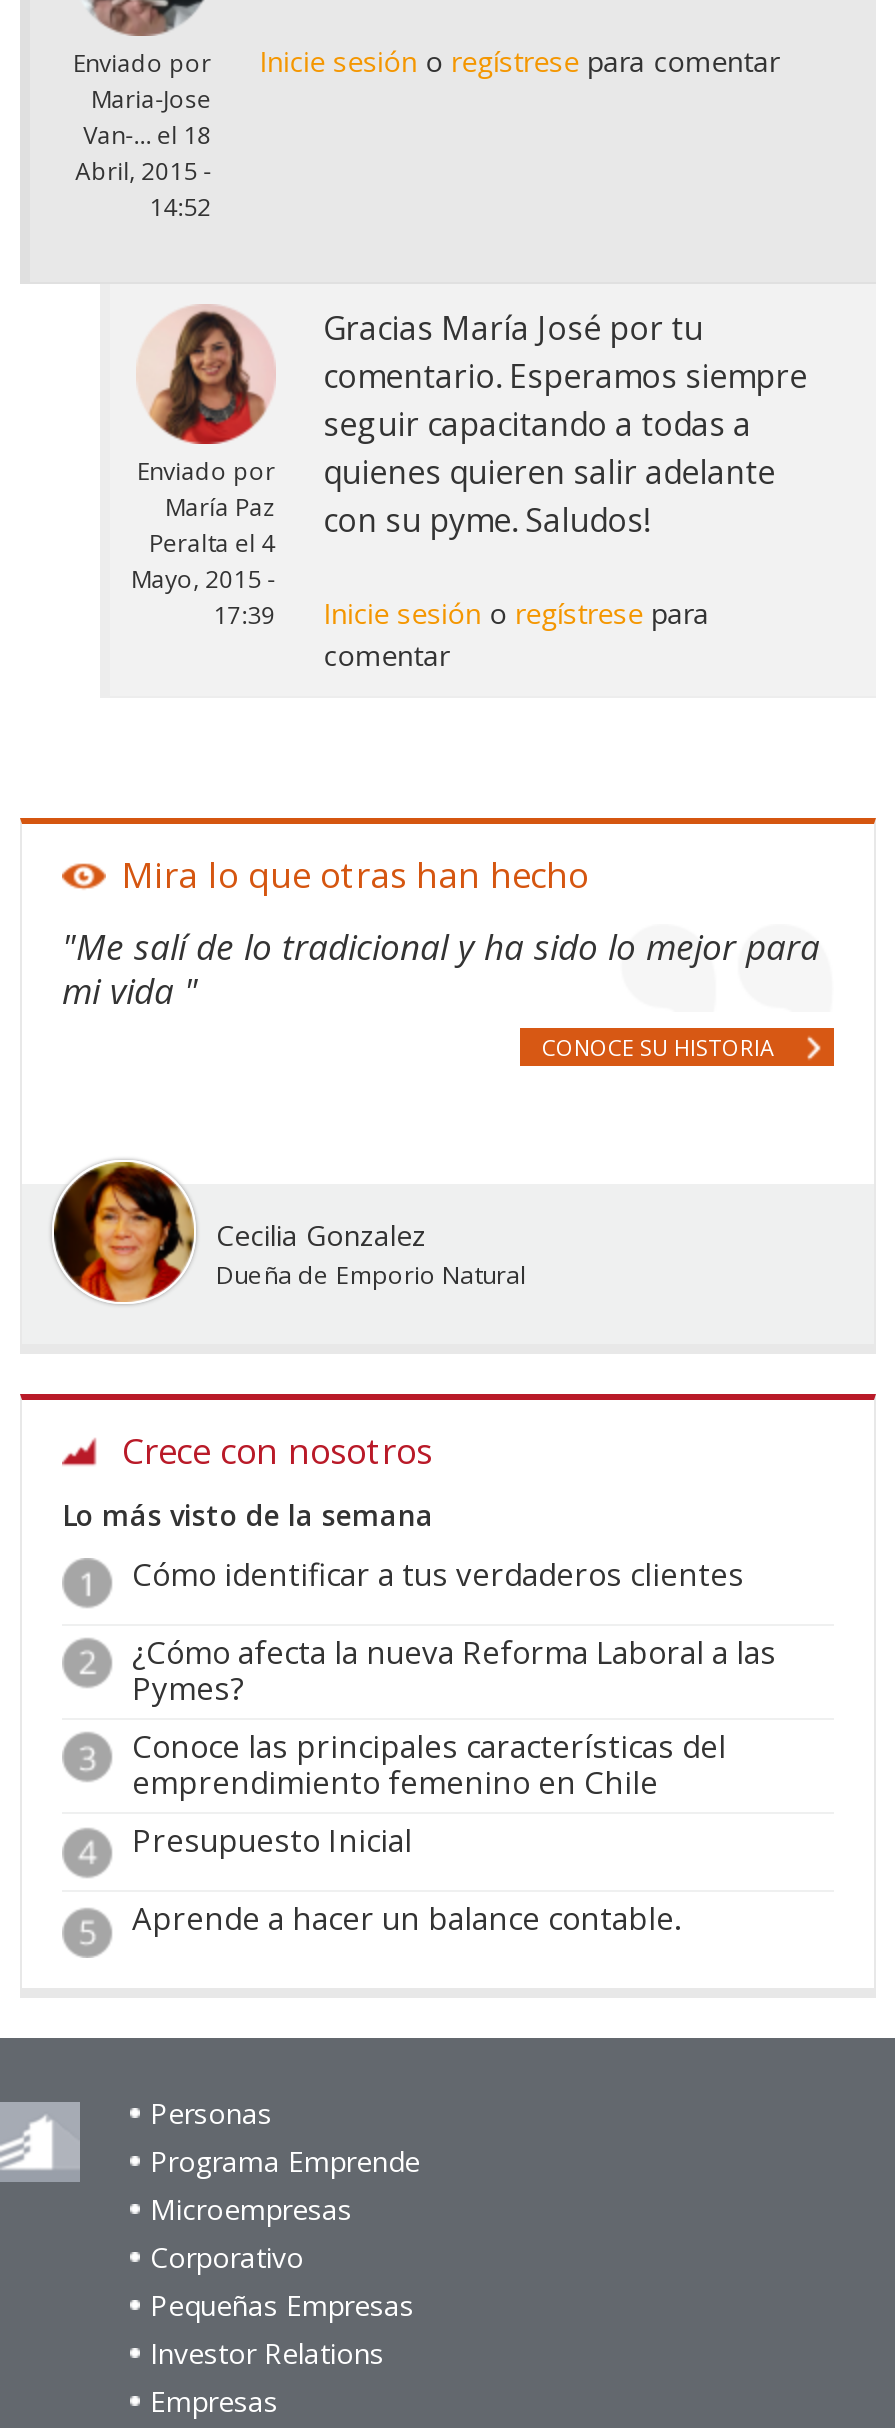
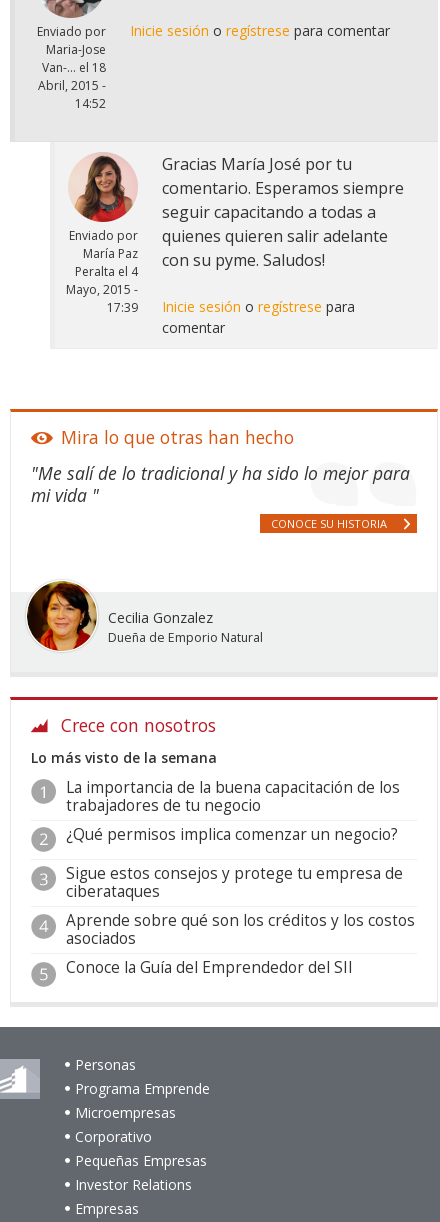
- Cómo identificar a tus verdaderos clientes
- ¿Cómo afecta la nueva Reforma Laboral a las
- Pymes?
- Conoce las principales características del
- emprendimiento femenino en Chile
- Presupuesto Inicial
- Aprende a hacer un balance contable.
+ La importancia de la buena capacitación de los
+ trabajadores de tu negocio
+ ¿Qué permisos implica comenzar un negocio?
+ Sigue estos consejos y protege tu empresa de
+ ciberataques
+ Aprende sobre qué son los créditos y los costos
+ asociados
+ Conoce la Guía del Emprendedor del SII
